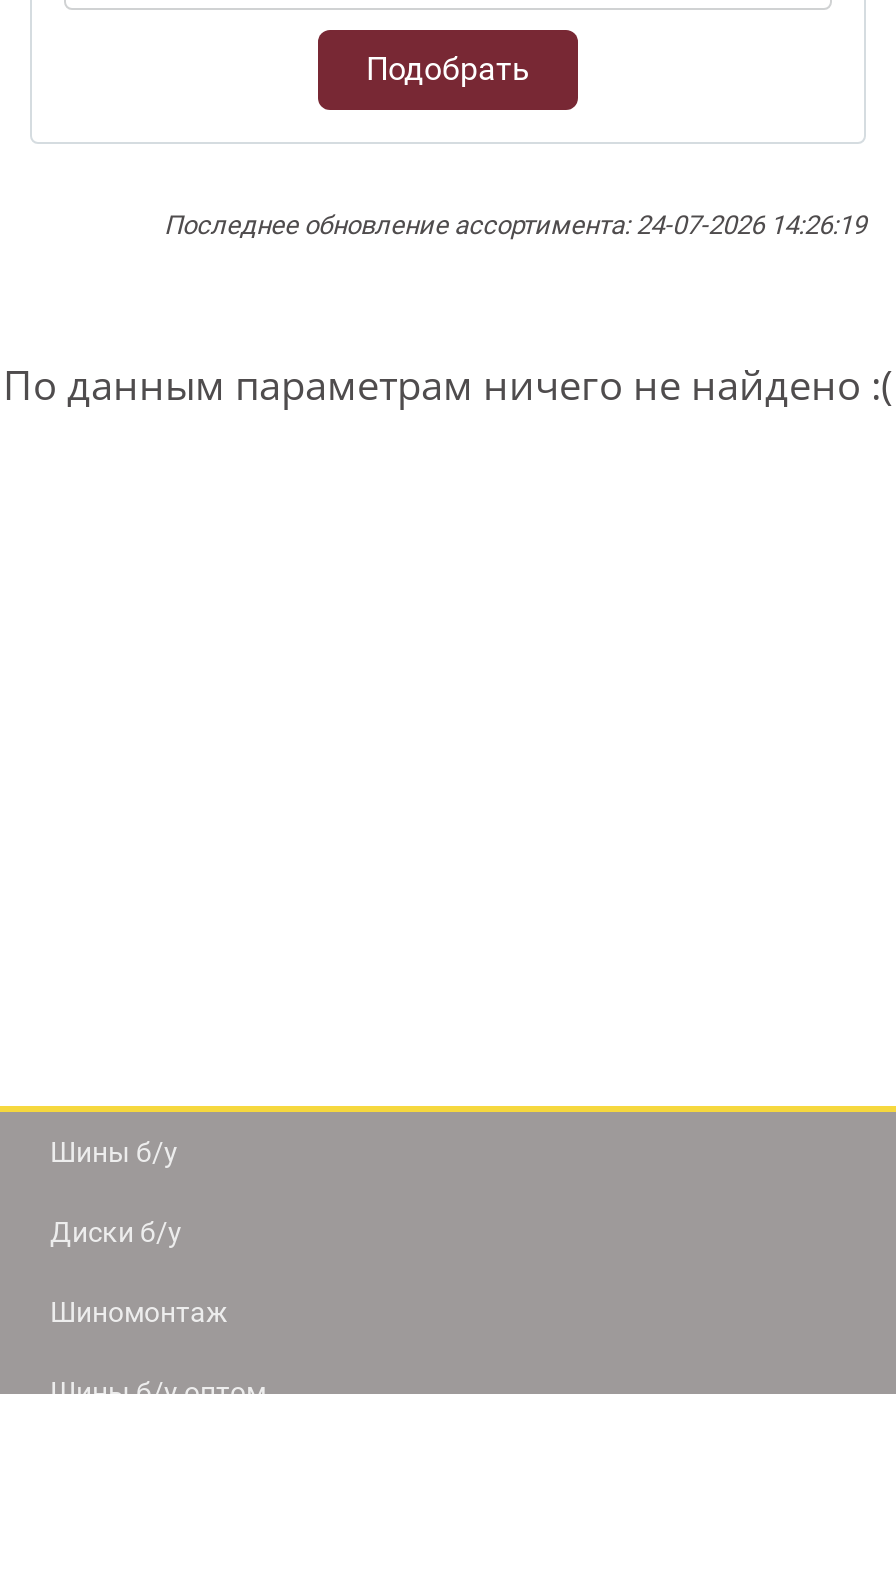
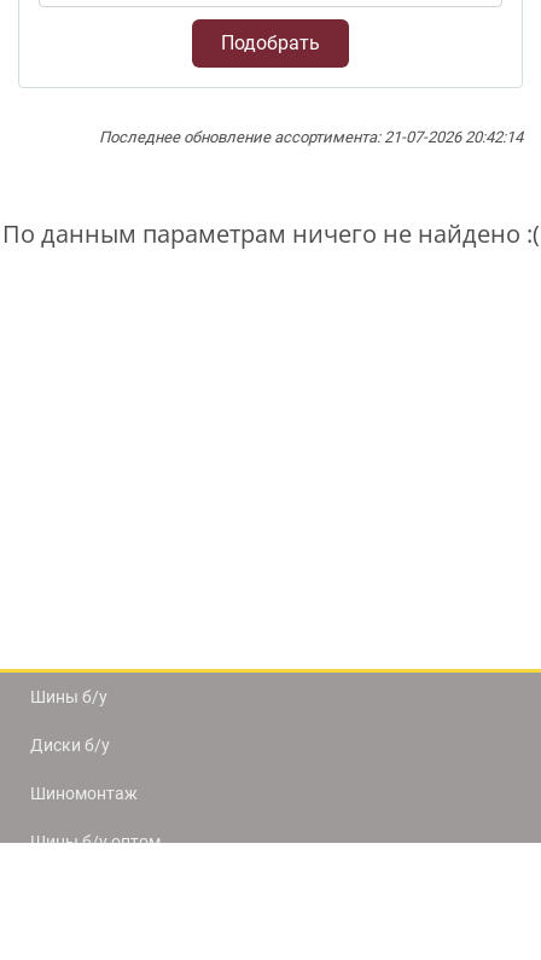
- Последнее обновление ассортимента: 24-07-2026 14:26:19
+ Последнее обновление ассортимента: 21-07-2026 20:42:14
